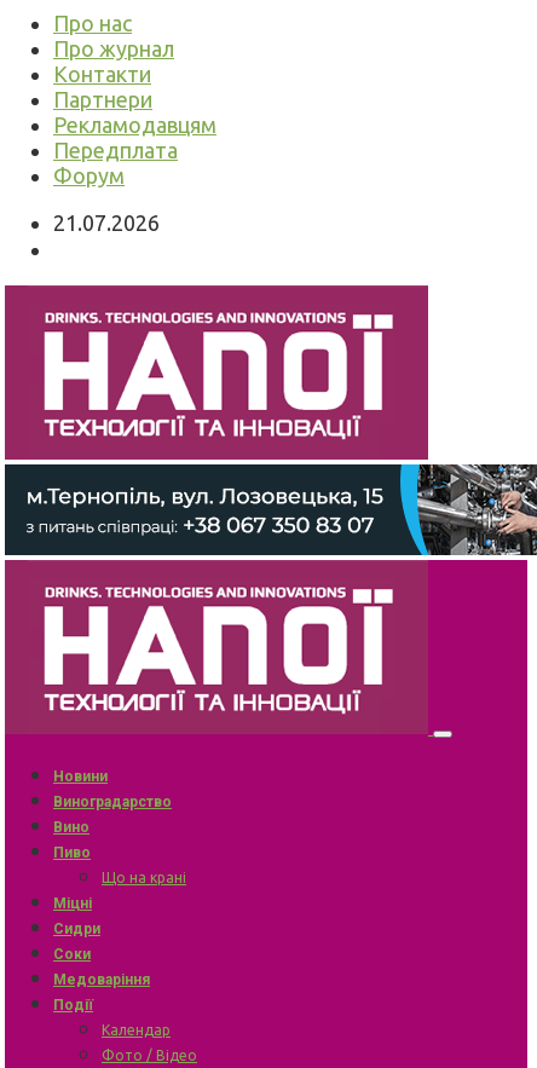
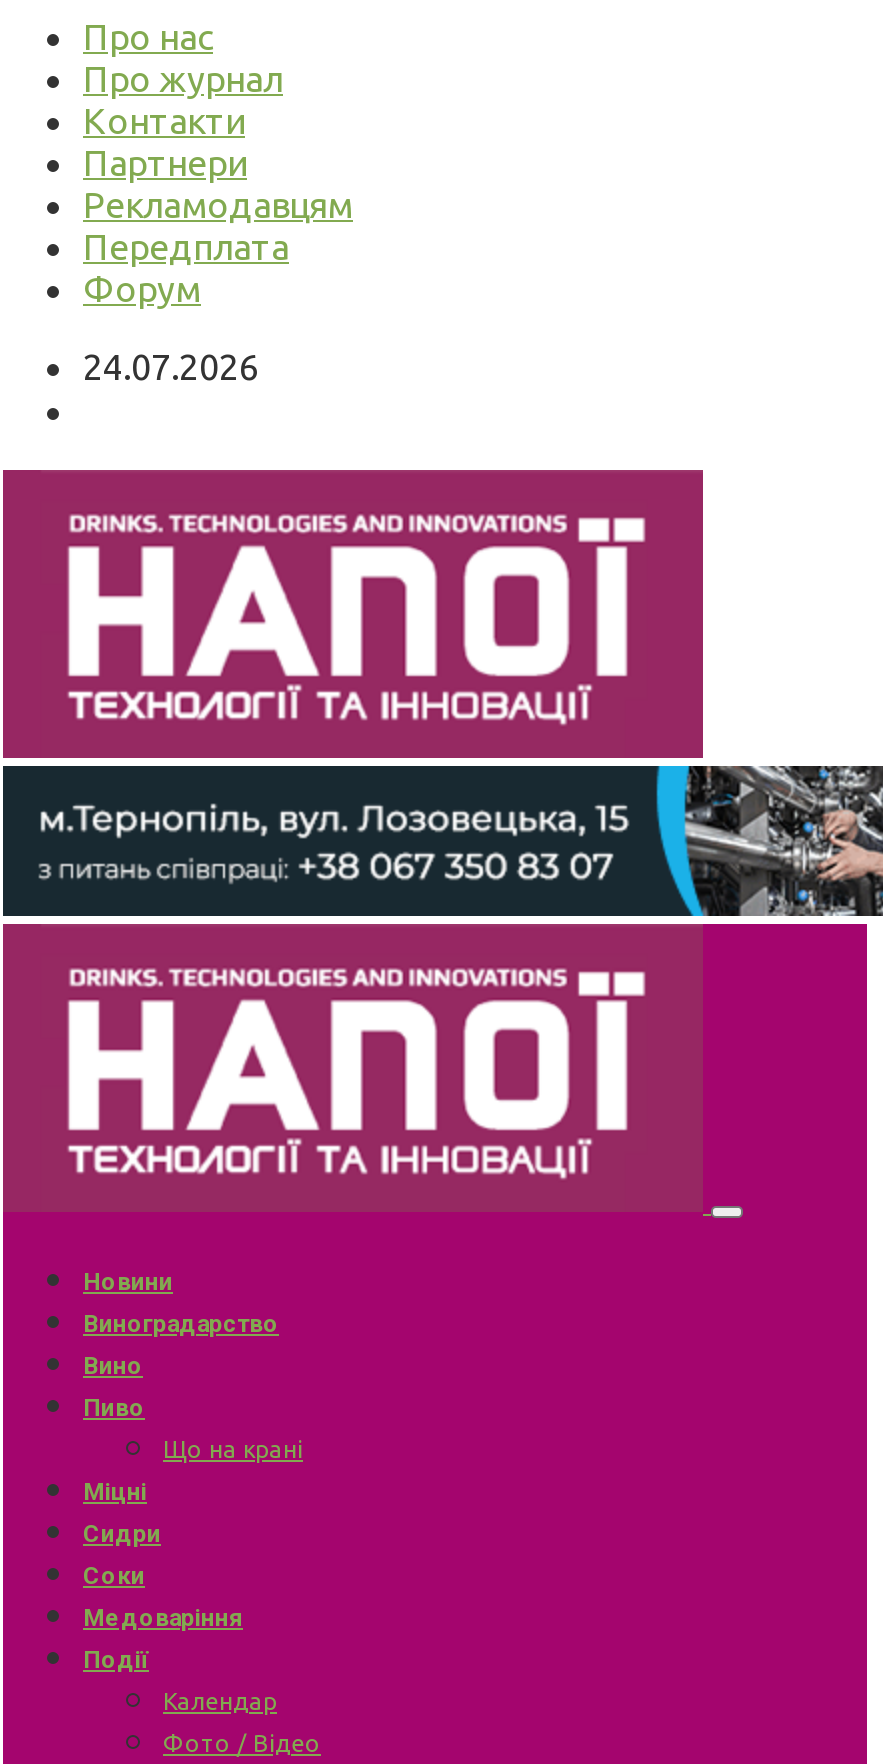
- 21.07.2026
+ 24.07.2026
